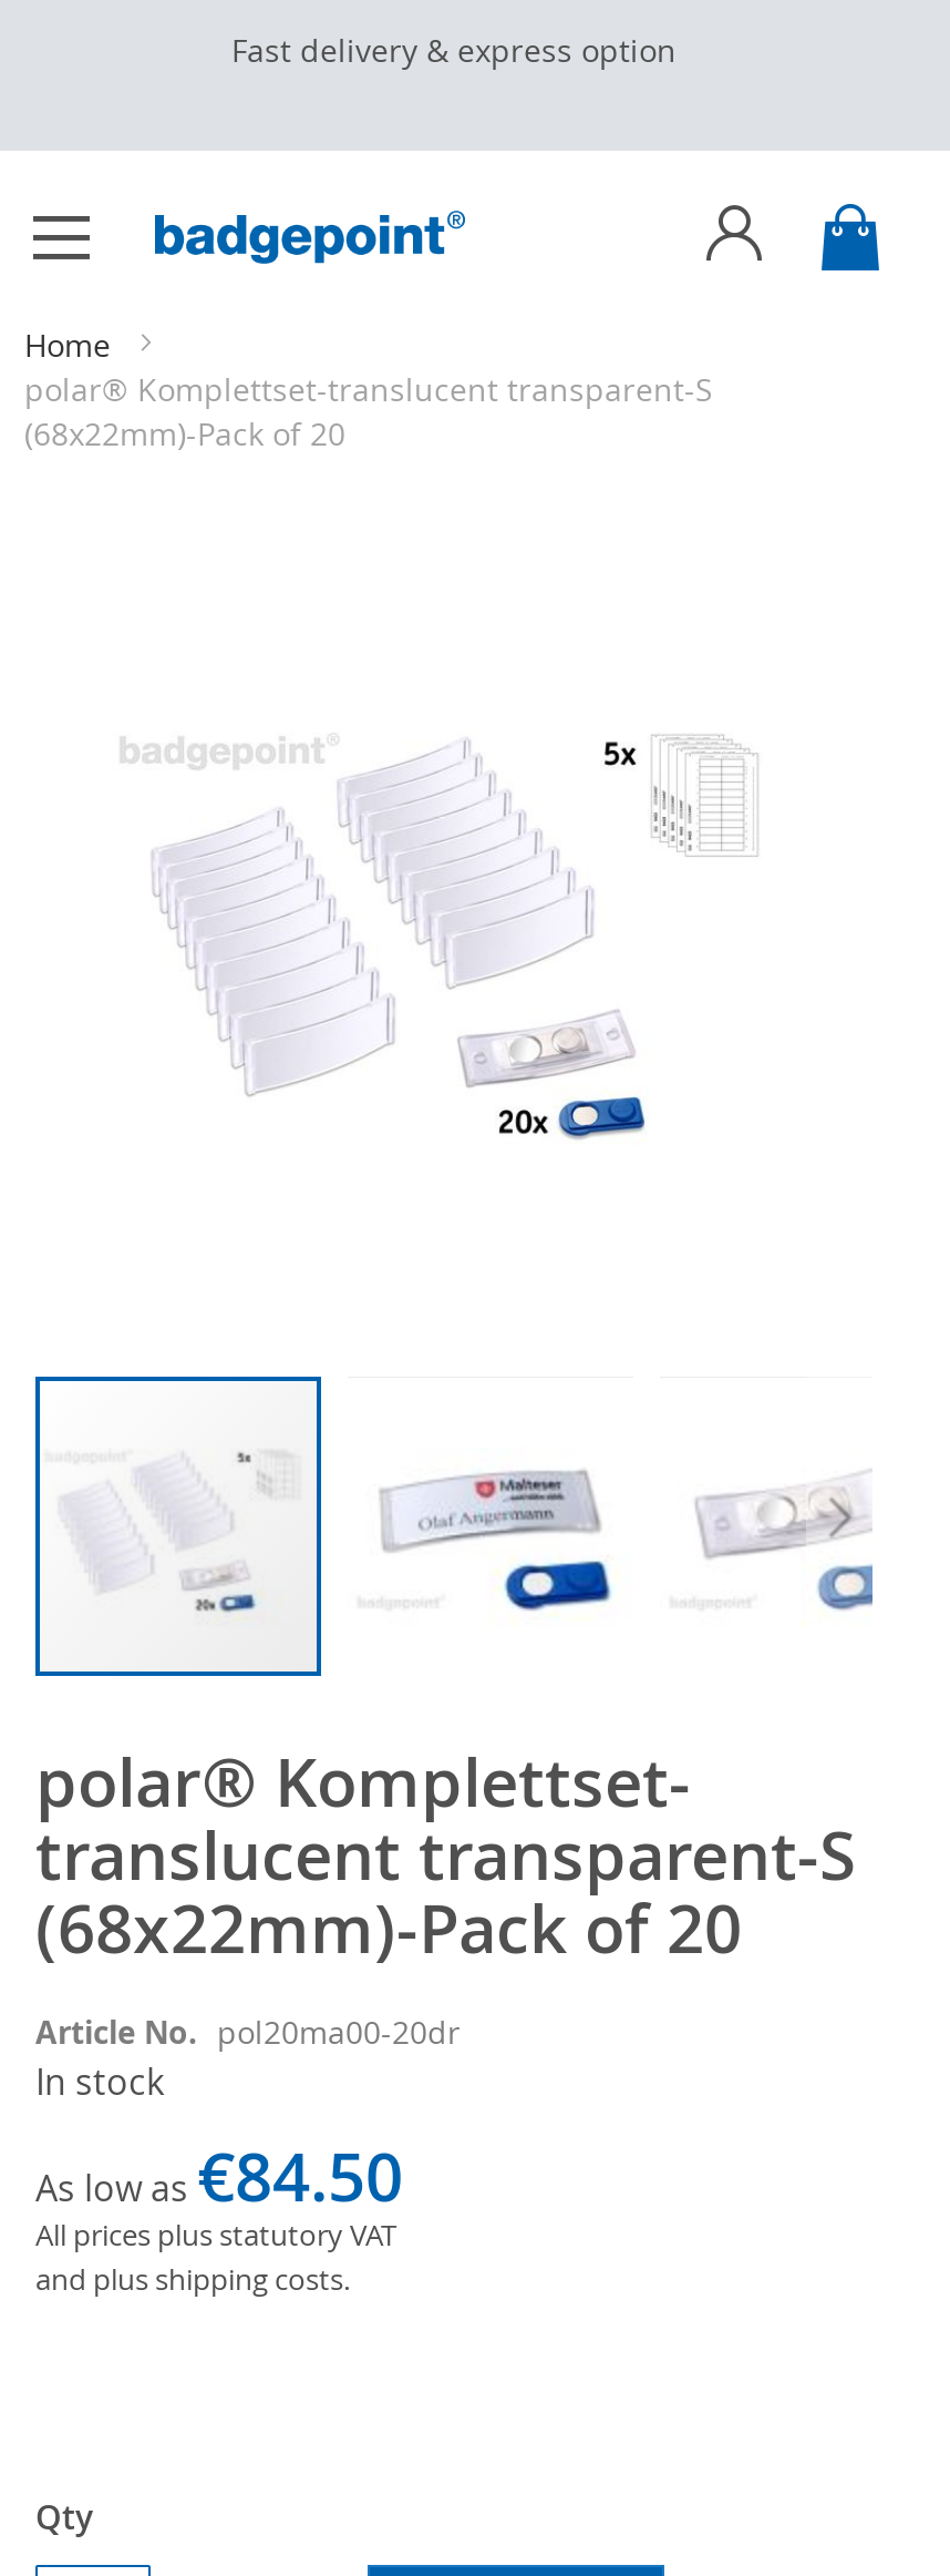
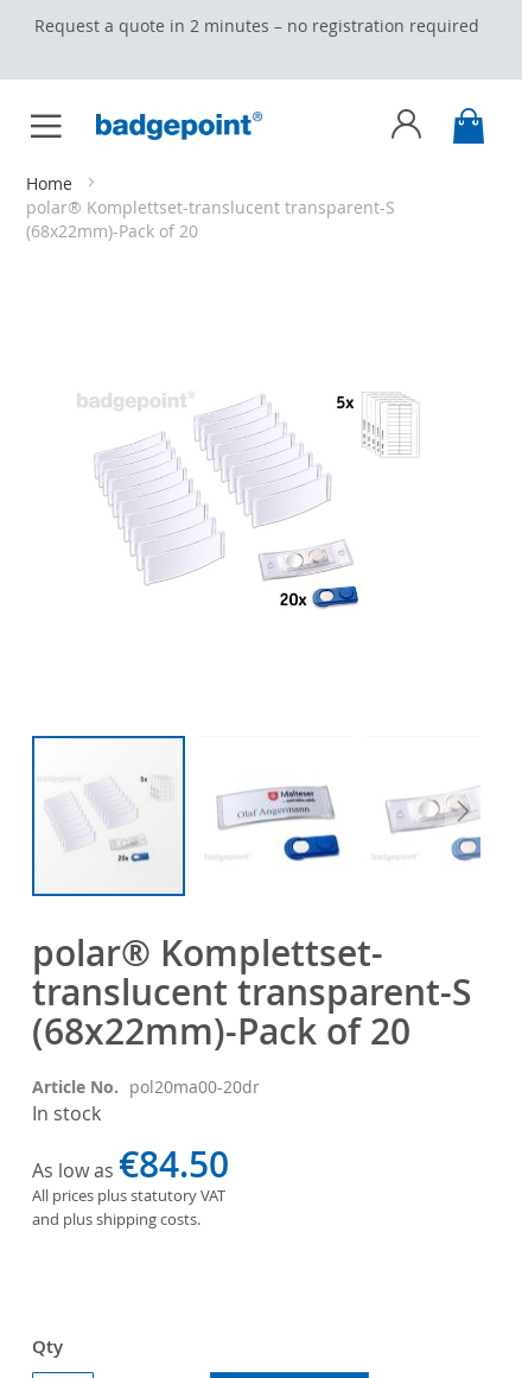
- Fast delivery & express option
+ Request a quote in 2 minutes – no registration required
